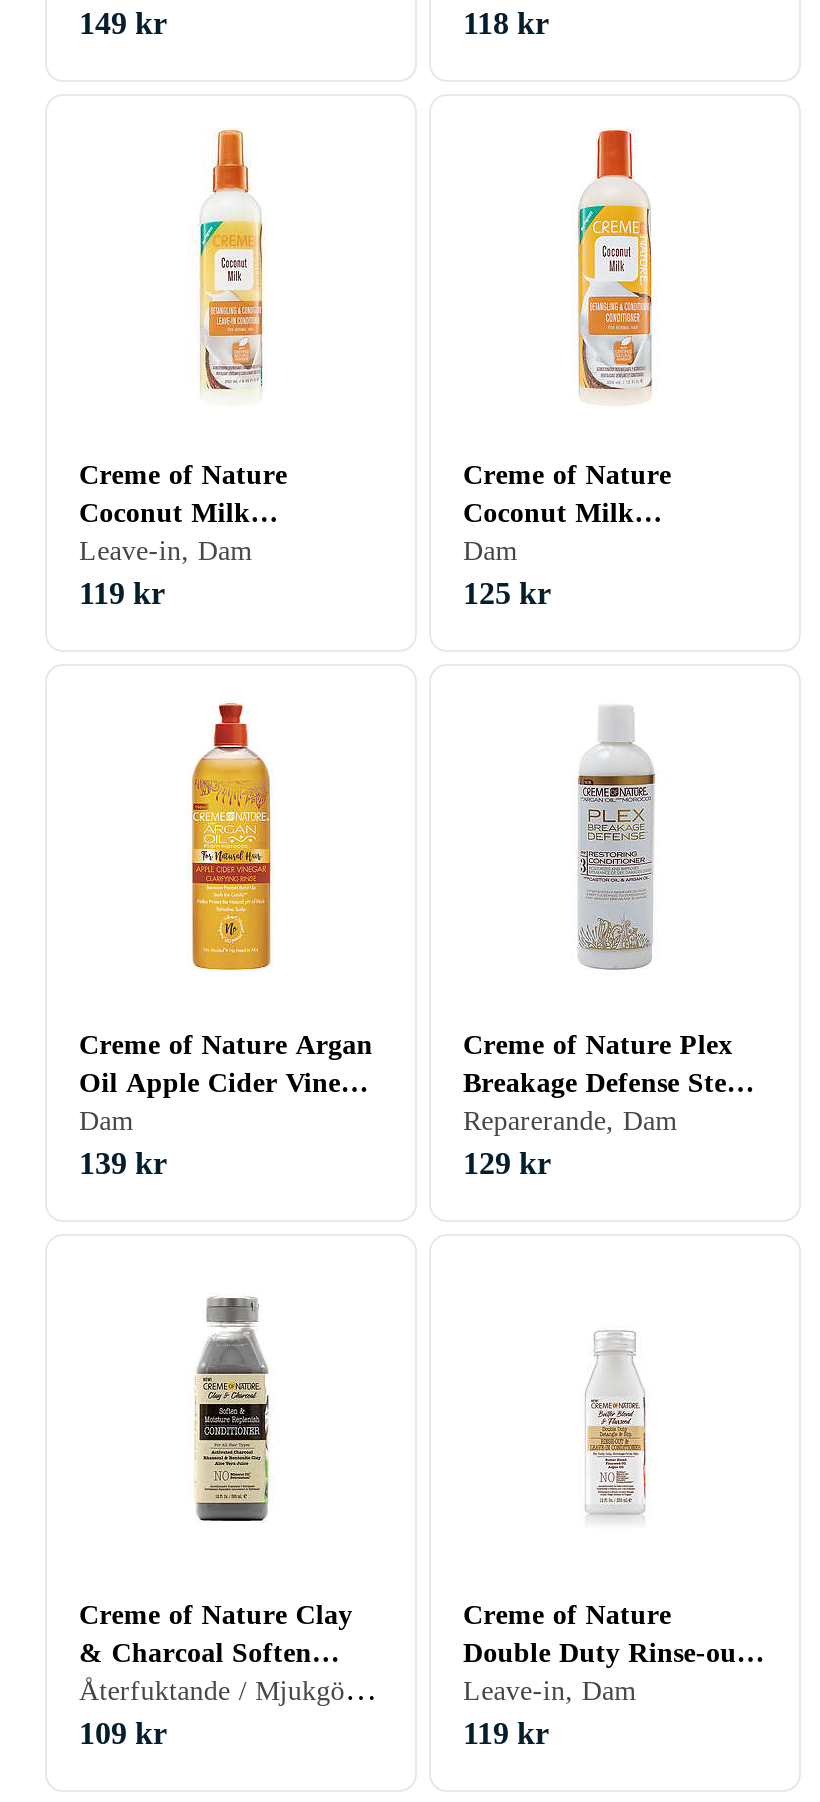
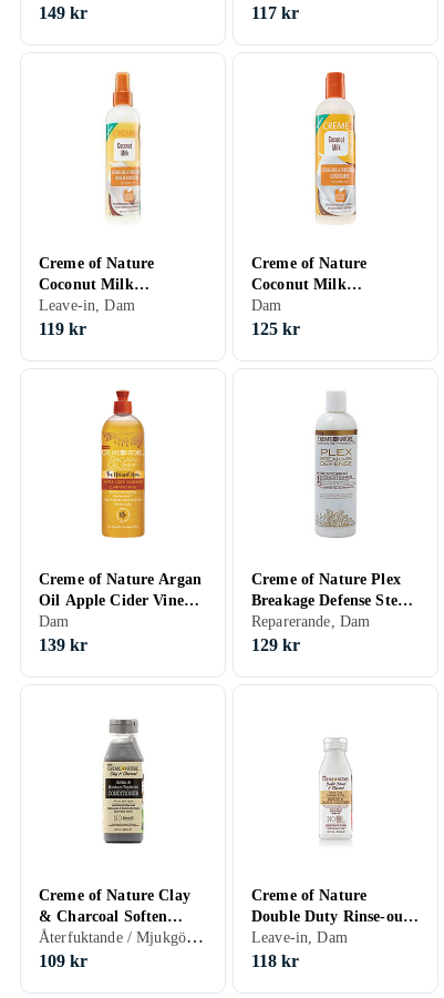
- 118 kr
+ 117 kr

- 119 kr
+ 118 kr
